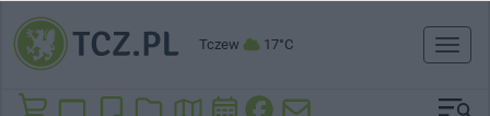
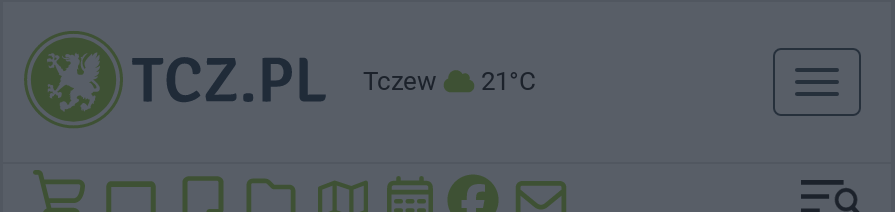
- Tczew 17°C
+ Tczew 21°C
